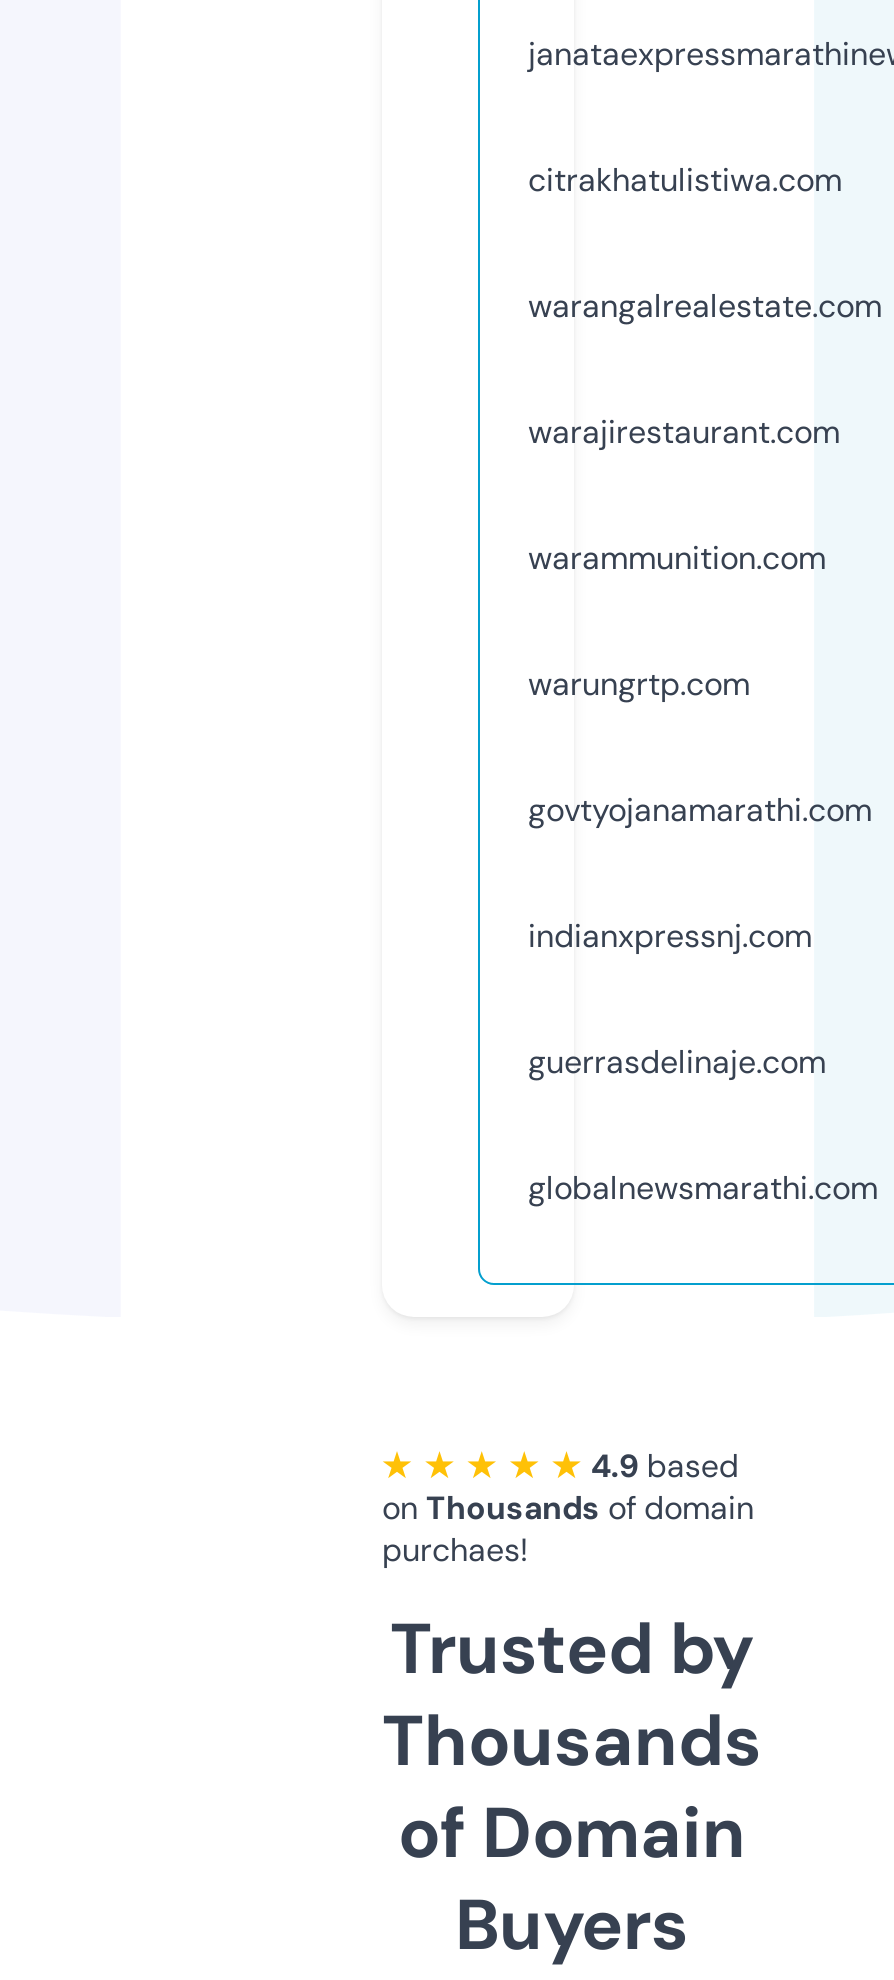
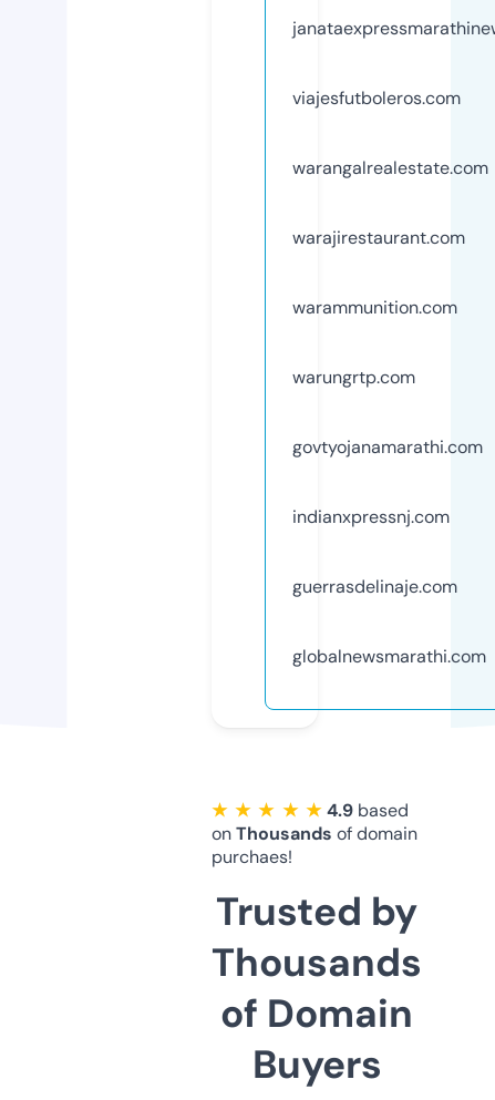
- citrakhatulistiwa.com
+ viajesfutboleros.com
